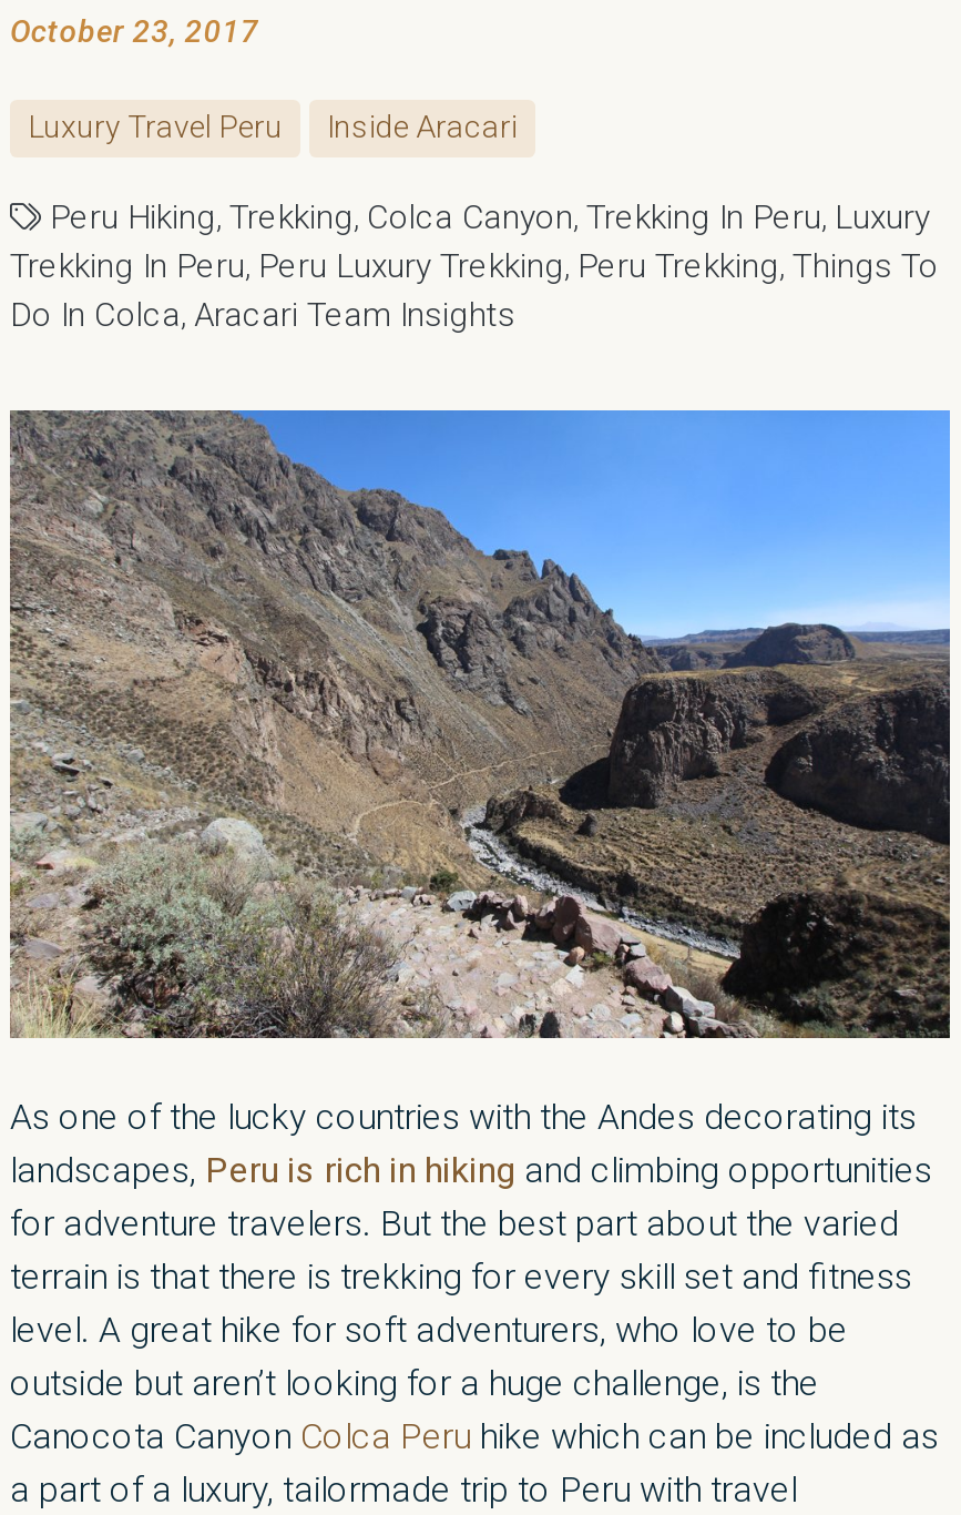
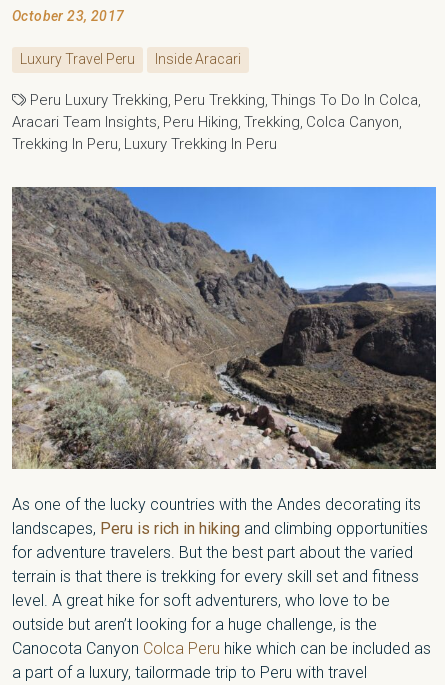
- Peru Hiking, Trekking, Colca Canyon, Trekking In Peru, Luxury
- Trekking In Peru, Peru Luxury Trekking, Peru Trekking, Things To
- Do In Colca, Aracari Team Insights
+ Peru Luxury Trekking, Peru Trekking, Things To Do In Colca,
+ Aracari Team Insights, Peru Hiking, Trekking, Colca Canyon,
+ Trekking In Peru, Luxury Trekking In Peru
